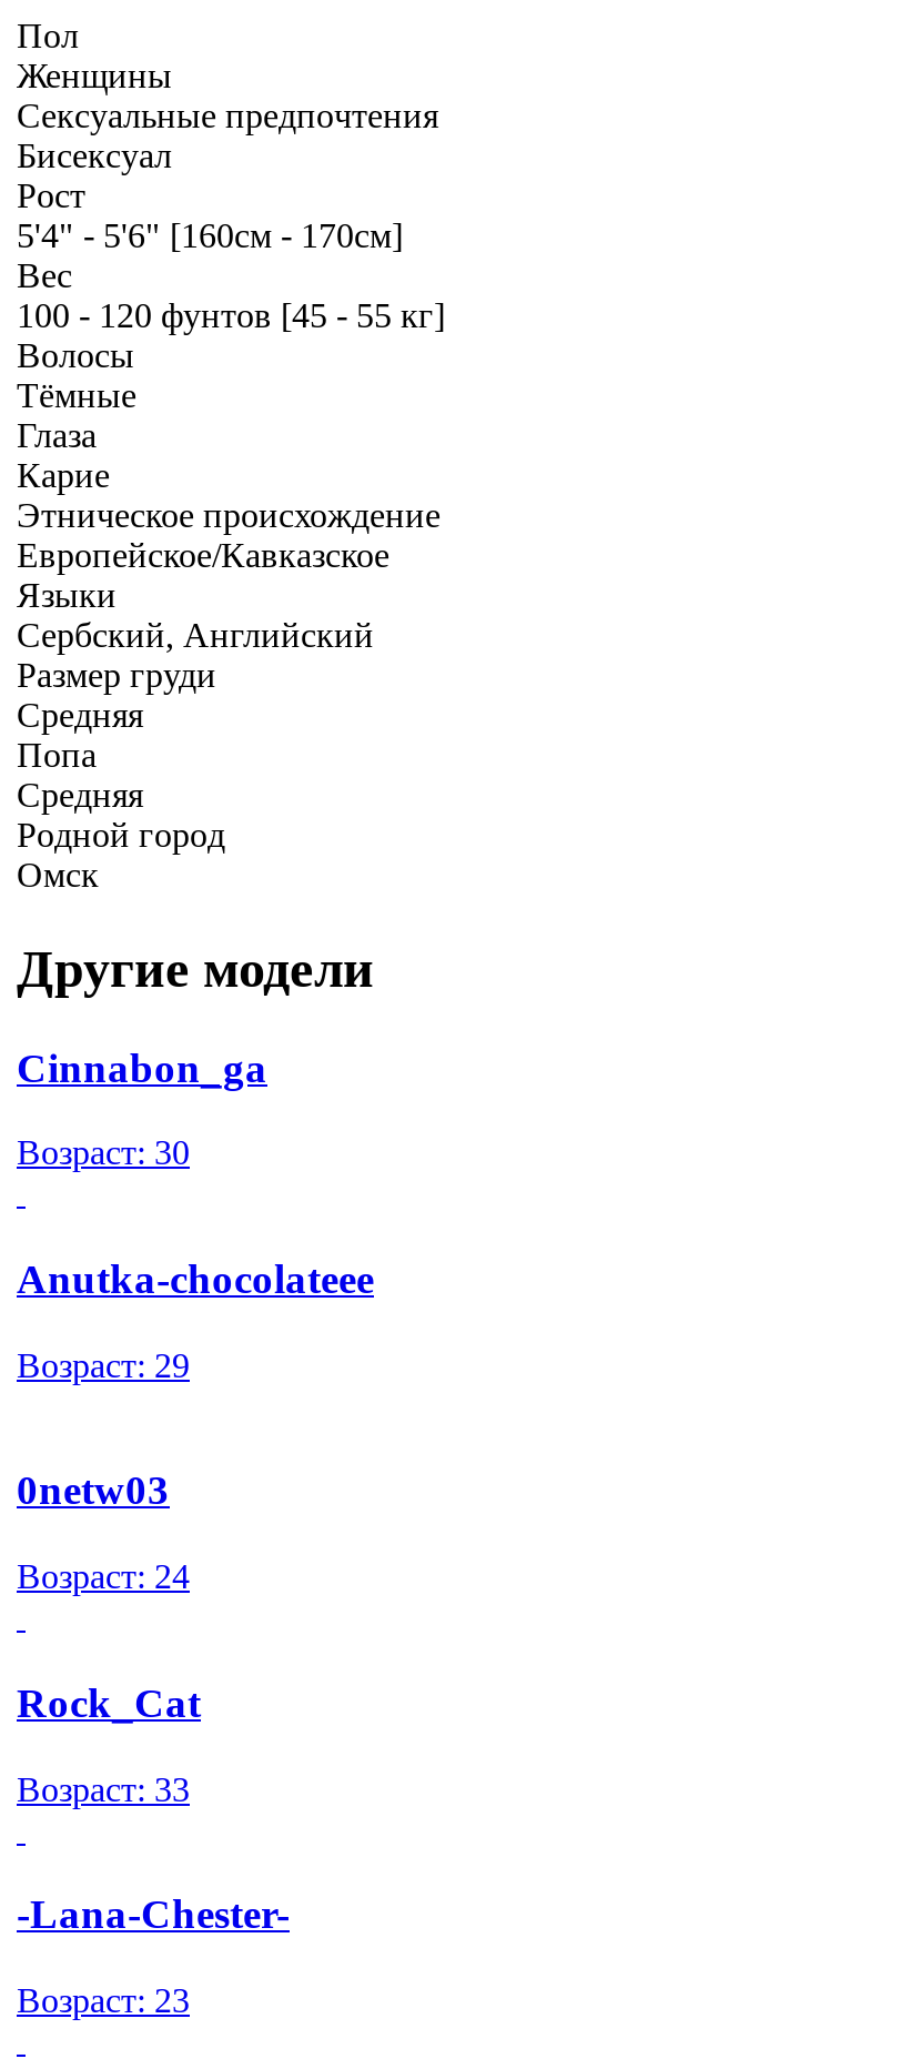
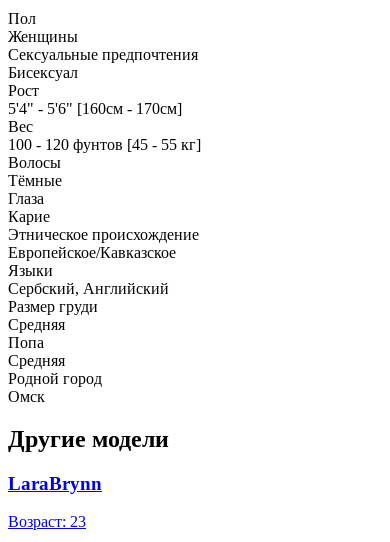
- Cinnabon_ga
- Возраст: 30
- Anutka-chocolateee
- Возраст: 29
- 0netw03
- Возраст: 24
- Rock_Cat
- Возраст: 33
- -Lana-Chester-
+ LaraBrynn
